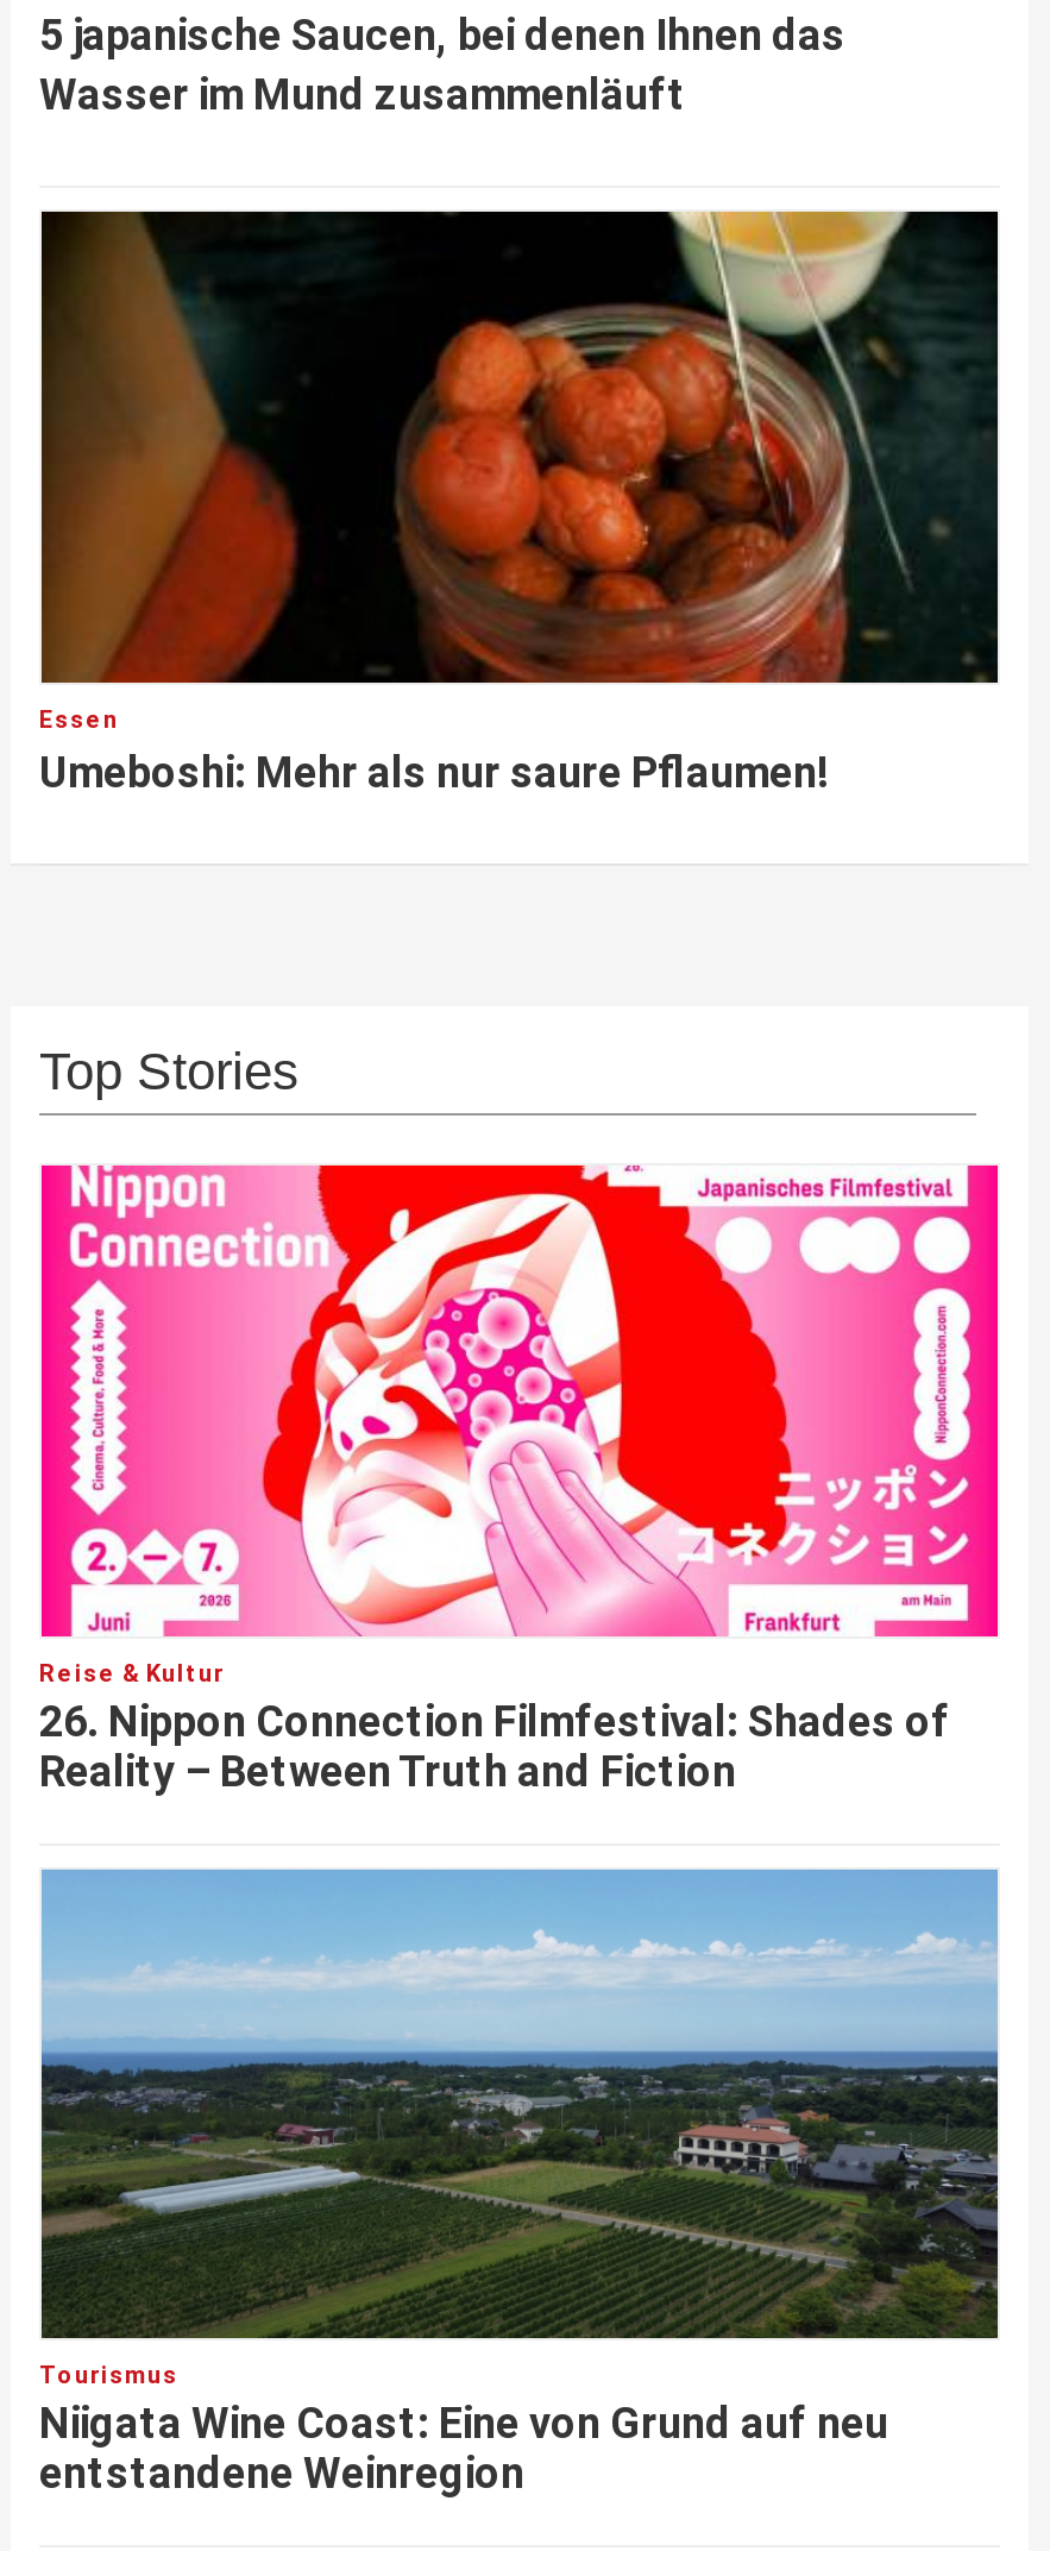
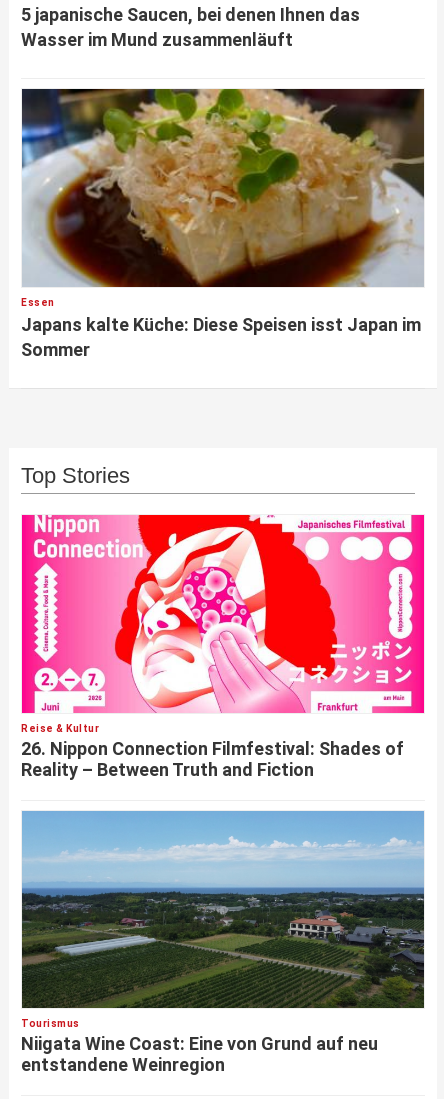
- [image]
- Umeboshi: Mehr als nur saure Pflaumen!
+ [image]
+ Japans kalte Küche: Diese Speisen isst Japan im
+ Sommer
